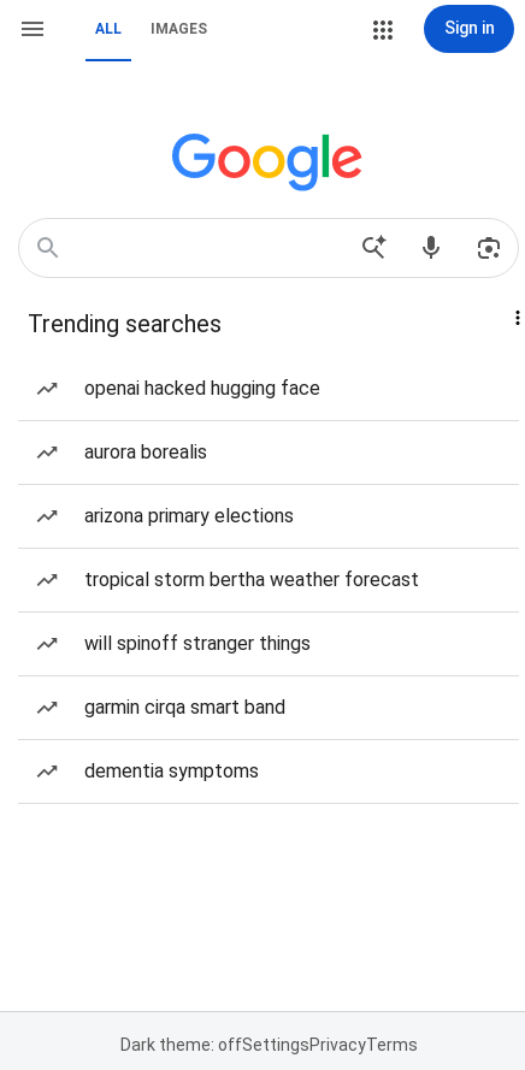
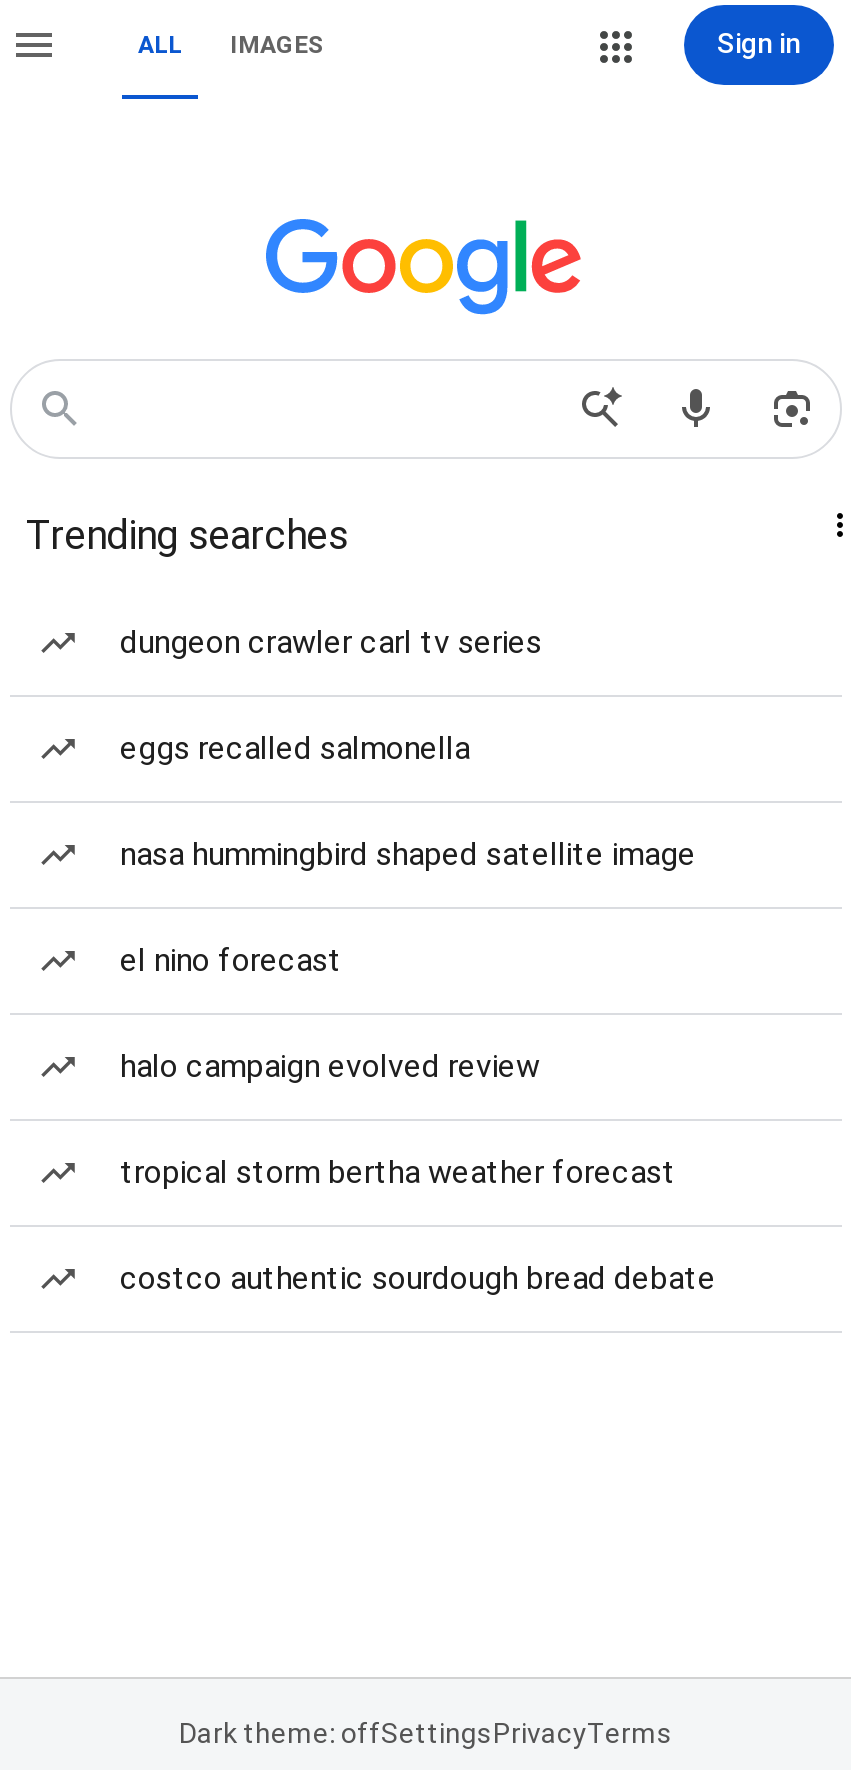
- openai hacked hugging face
- aurora borealis
- arizona primary elections
+ dungeon crawler carl tv series
+ eggs recalled salmonella
+ nasa hummingbird shaped satellite image
+ el nino forecast
+ halo campaign evolved review

moved down: tropical storm bertha weather forecast

- will spinoff stranger things
- garmin cirqa smart band
- dementia symptoms
+ costco authentic sourdough bread debate
